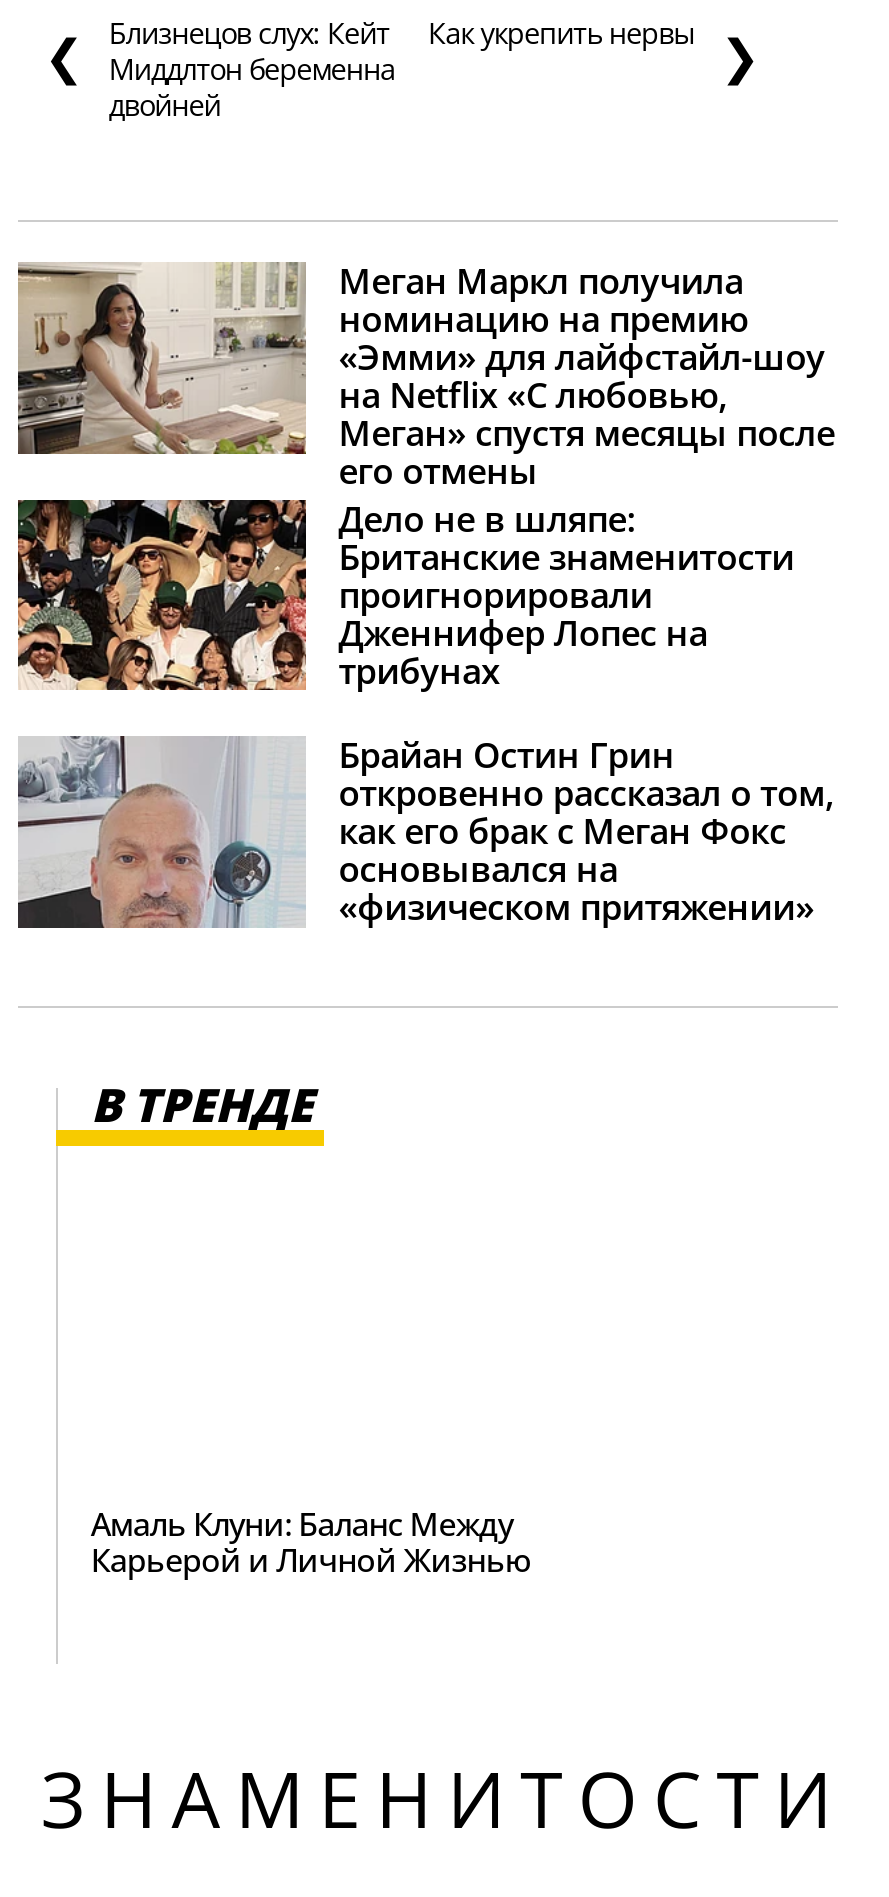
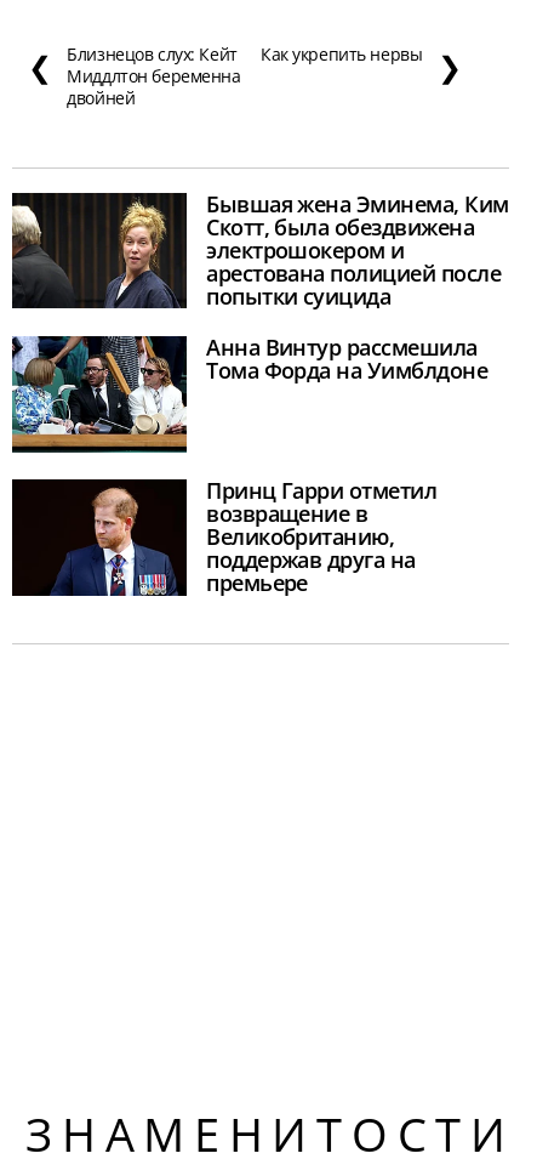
- [image]
- Меган Маркл получила
- номинацию на премию
- «Эмми» для лайфстайл-шоу
- на Netflix «С любовью,
- Меган» спустя месяцы после
- его отмены
- Дело не в шляпе:
- Британские знаменитости
- проигнорировали
- Дженнифер Лопес на
- трибунах
- Брайан Остин Грин
- откровенно рассказал о том,
- как его брак с Меган Фокс
- основывался на
- «физическом притяжении»
- В ТРЕНДЕ
+ [image]
+ Бывшая жена Эминема, Ким
+ Скотт, была обездвижена
+ электрошокером и
+ арестована полицией после
+ попытки суицида
+ Анна Винтур рассмешила
+ Тома Форда на Уимблдоне

- [image]
+ [image]

- [image]
+ [image]

- Амаль Клуни: Баланс Между
- Карьерой и Личной Жизнью
+ Принц Гарри отметил
+ возвращение в
+ Великобританию,
+ поддержав друга на
+ премьере
